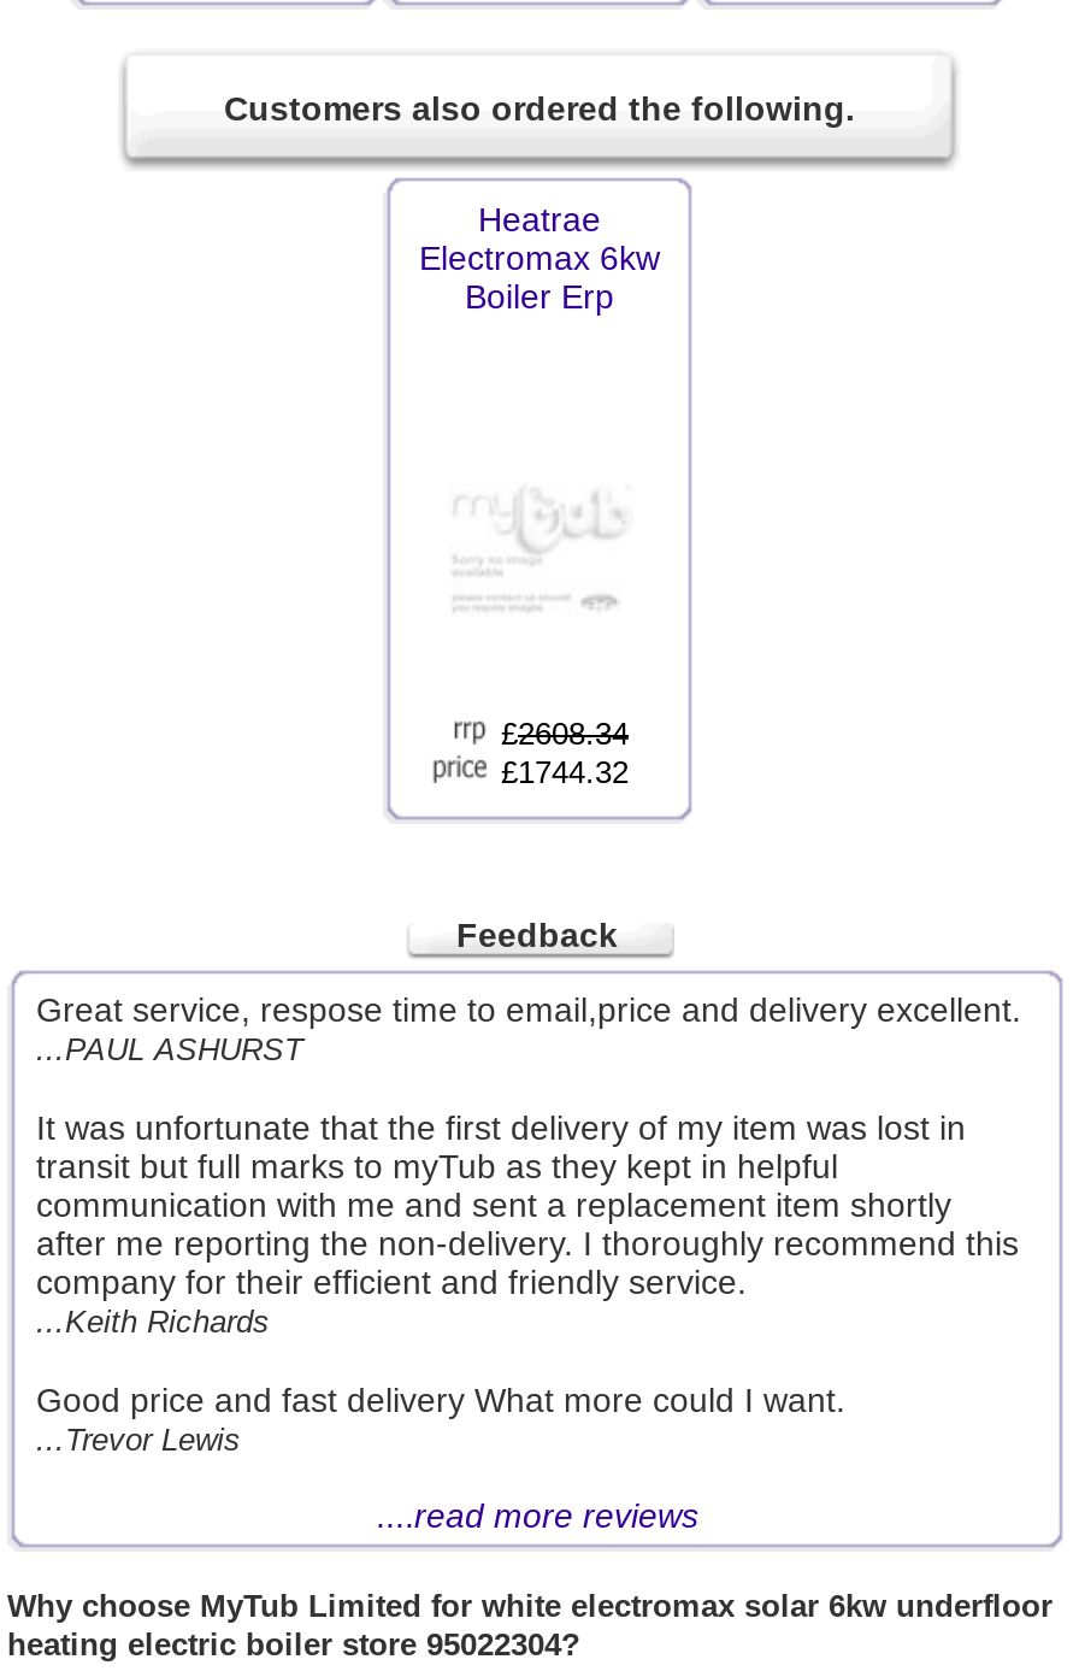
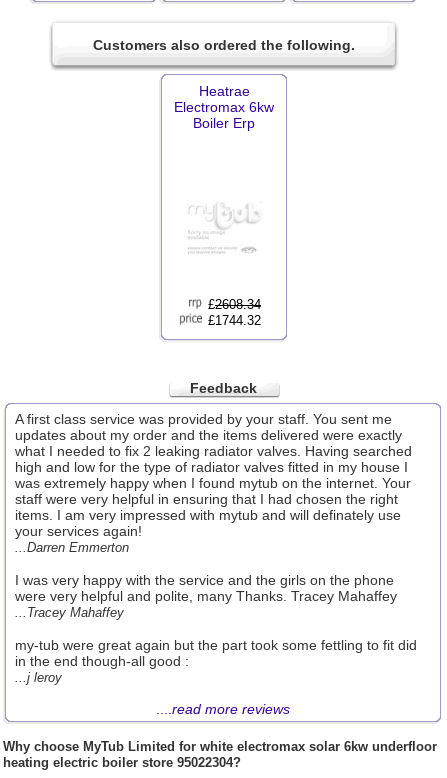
- Great service, respose time to email,price and delivery excellent.
- ...PAUL ASHURST
+ A first class service was provided by your staff. You sent me
+ updates about my order and the items delivered were exactly
+ what I needed to fix 2 leaking radiator valves. Having searched
+ high and low for the type of radiator valves fitted in my house I
+ was extremely happy when I found mytub on the internet. Your
+ staff were very helpful in ensuring that I had chosen the right
+ items. I am very impressed with mytub and will definately use
+ your services again!
+ ...Darren Emmerton

- It was unfortunate that the first delivery of my item was lost in
- transit but full marks to myTub as they kept in helpful
- communication with me and sent a replacement item shortly
- after me reporting the non-delivery. I thoroughly recommend this
- company for their efficient and friendly service.
- ...Keith Richards
+ I was very happy with the service and the girls on the phone
+ were very helpful and polite, many Thanks. Tracey Mahaffey
+ ...Tracey Mahaffey

- Good price and fast delivery What more could I want.
- ...Trevor Lewis
+ my-tub were great again but the part took some fettling to fit did
+ in the end though-all good :
+ ...j leroy
